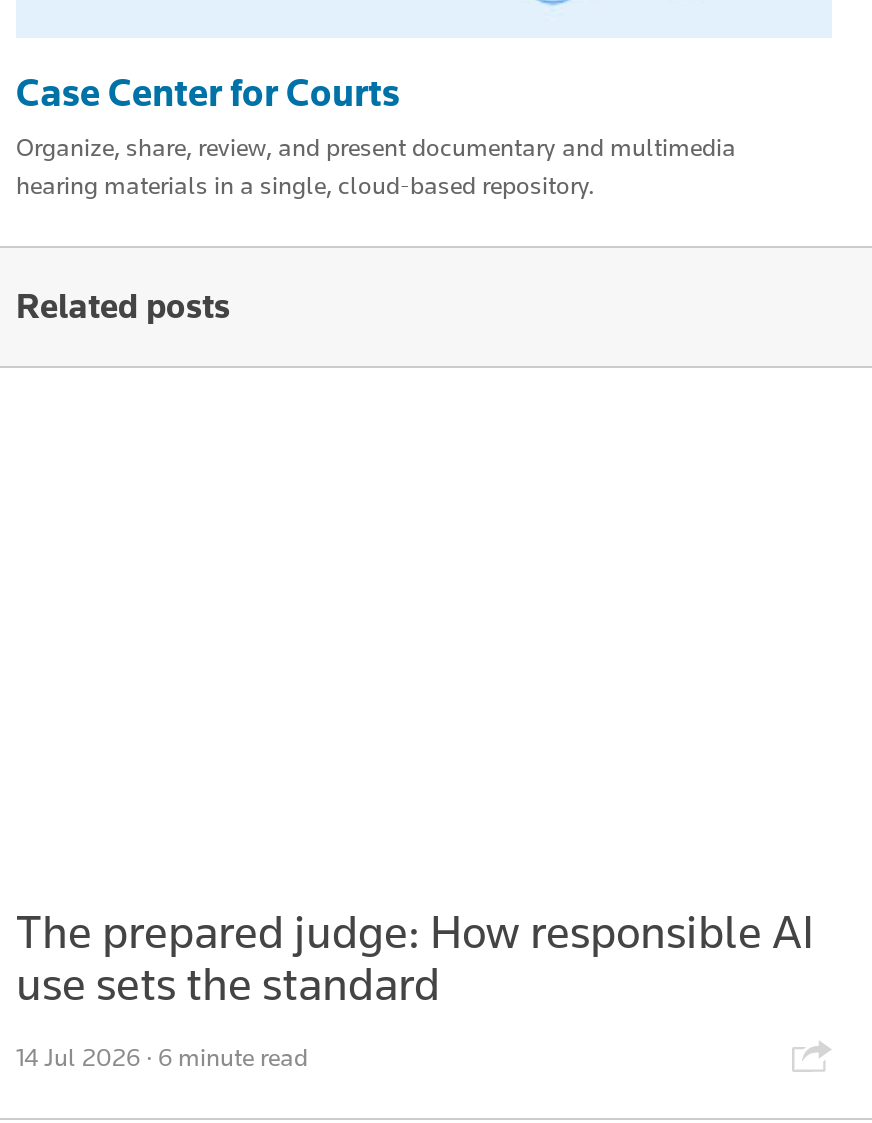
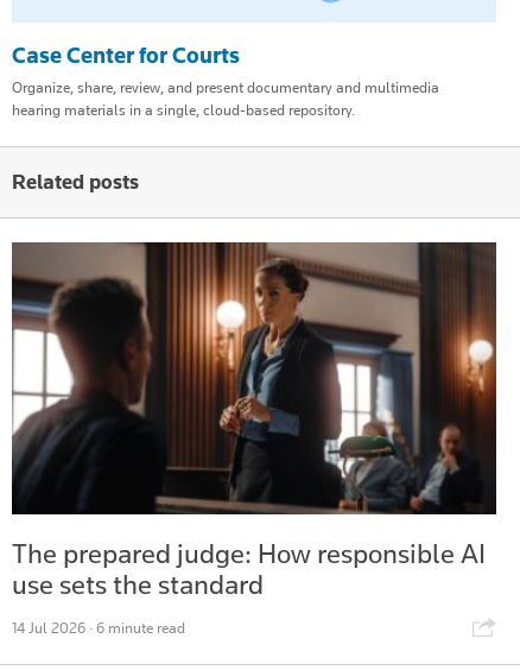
+ [image]
